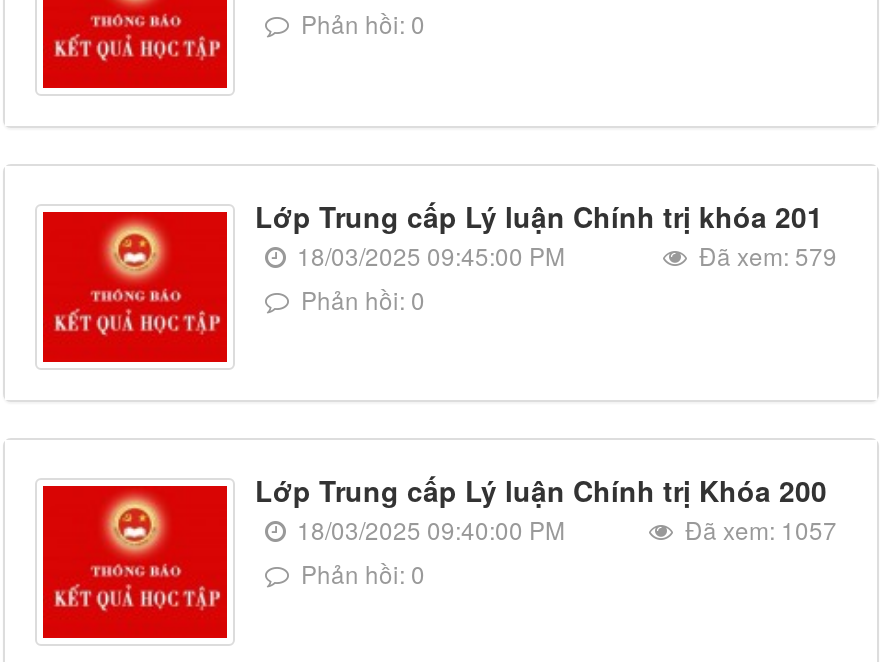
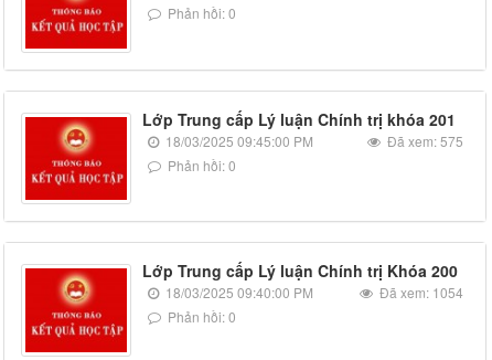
- Đã xem: 579
+ Đã xem: 575

- Đã xem: 1057
+ Đã xem: 1054
